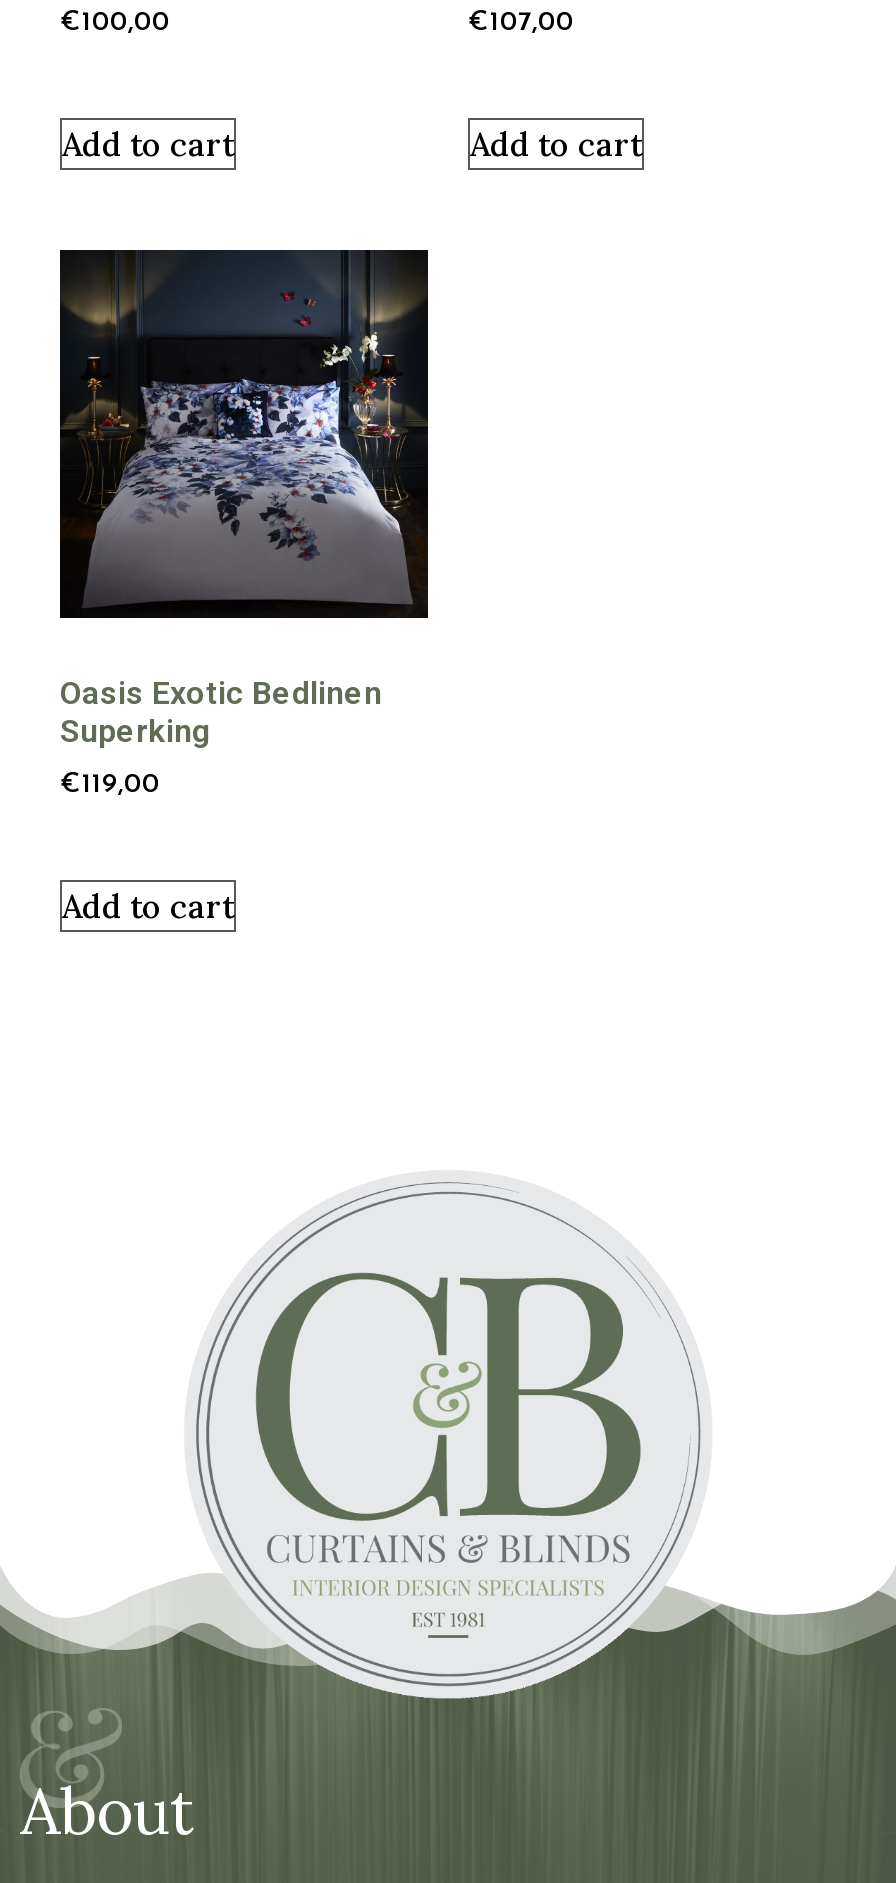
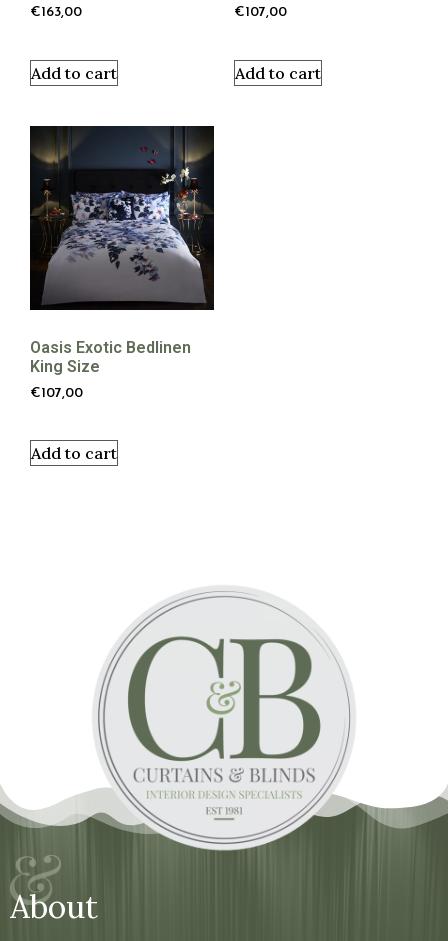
- €100,00
+ €163,00

- Superking
+ King Size

- €119,00
+ €107,00
